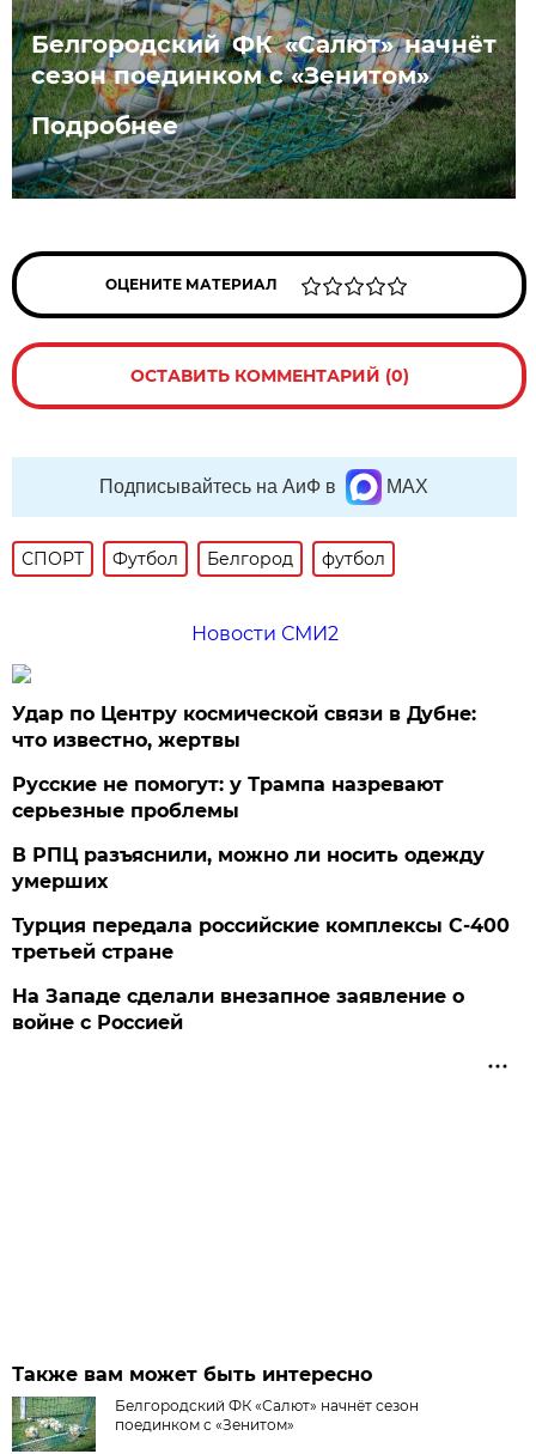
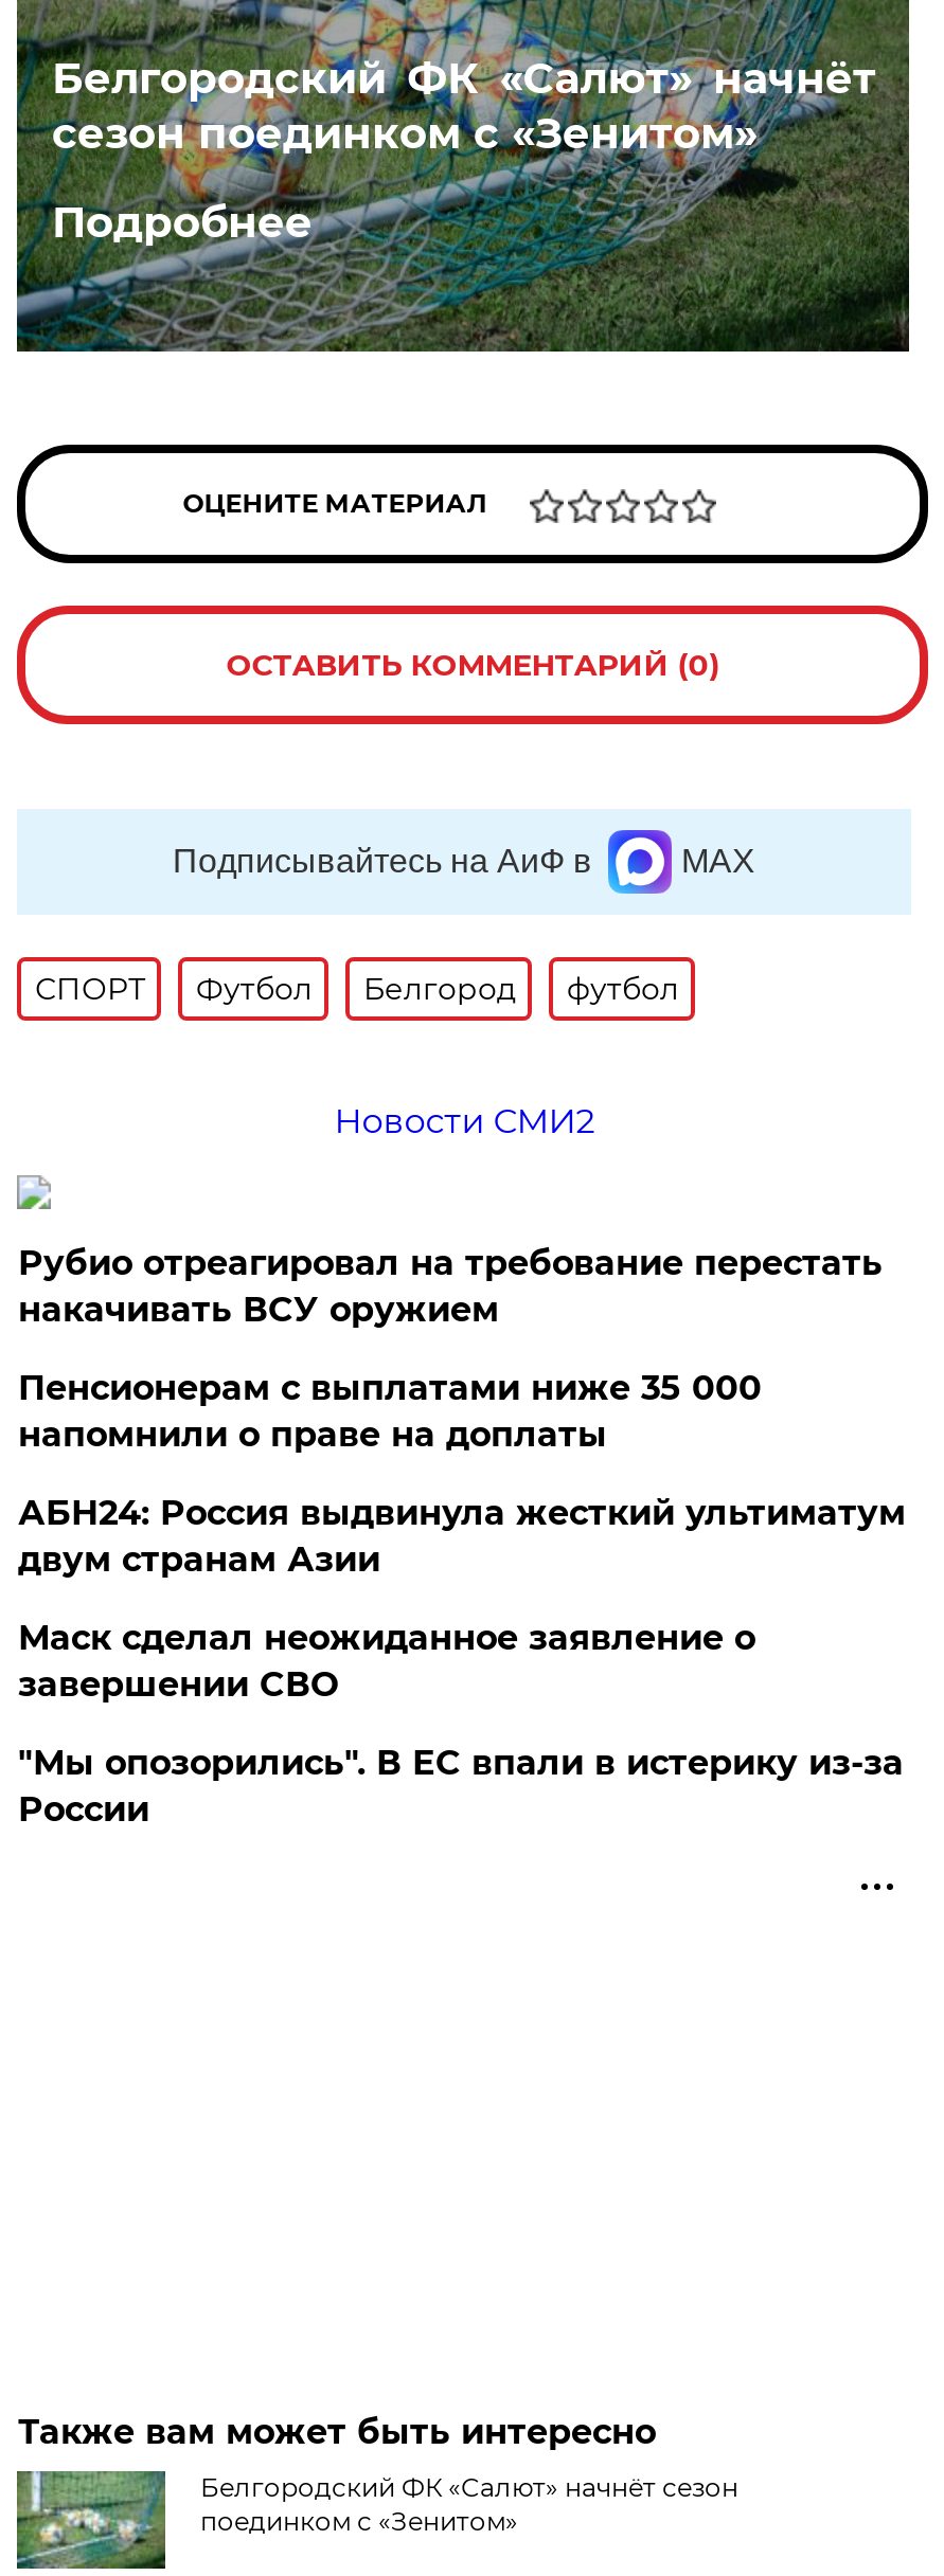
- Удар по Центру космической связи в Дубне:
- что известно, жертвы
+ Рубио отреагировал на требование перестать
+ накачивать ВСУ оружием

- Русские не помогут: у Трампа назревают
- серьезные проблемы
+ Пенсионерам с выплатами ниже 35 000
+ напомнили о праве на доплаты

- В РПЦ разъяснили, можно ли носить одежду
- умерших
+ АБН24: Россия выдвинула жесткий ультиматум
+ двум странам Азии

- Турция передала российские комплексы С-400
- третьей стране
+ Маск сделал неожиданное заявление о
+ завершении СВО

- На Западе сделали внезапное заявление о
- войне с Россией
+ "Мы опозорились". В ЕС впали в истерику из-за
+ России
